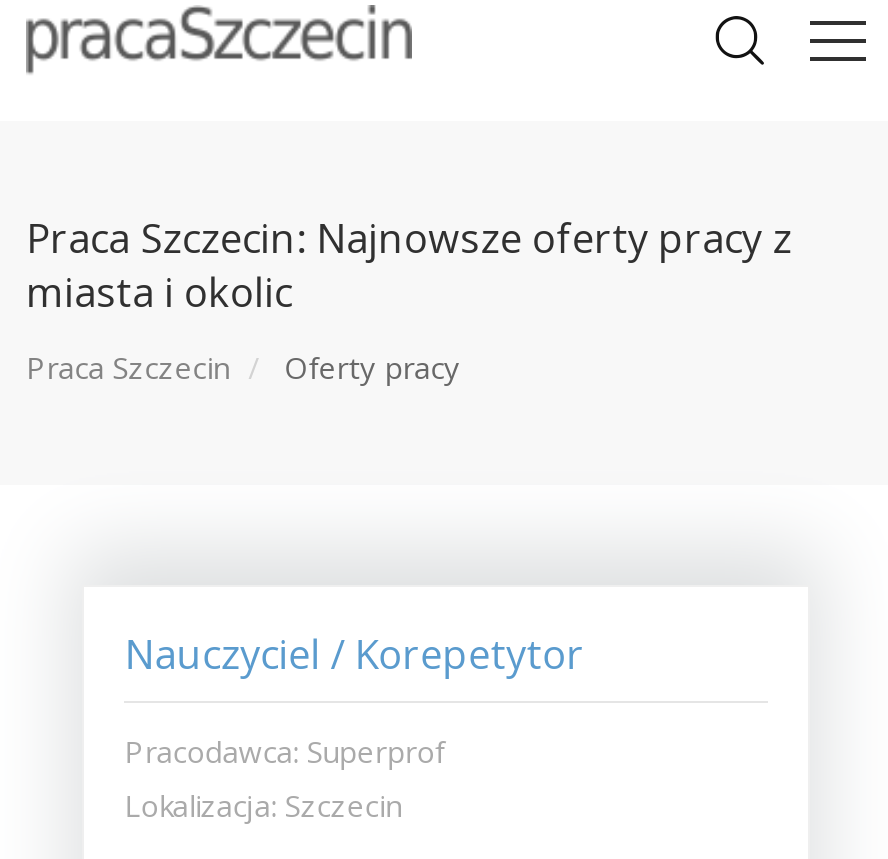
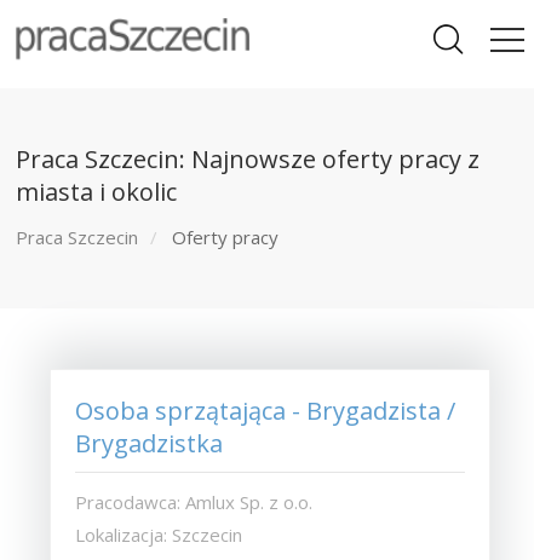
- Nauczyciel / Korepetytor
+ Osoba sprzątająca - Brygadzista /
+ Brygadzistka

- Pracodawca: Superprof
+ Pracodawca: Amlux Sp. z o.o.
